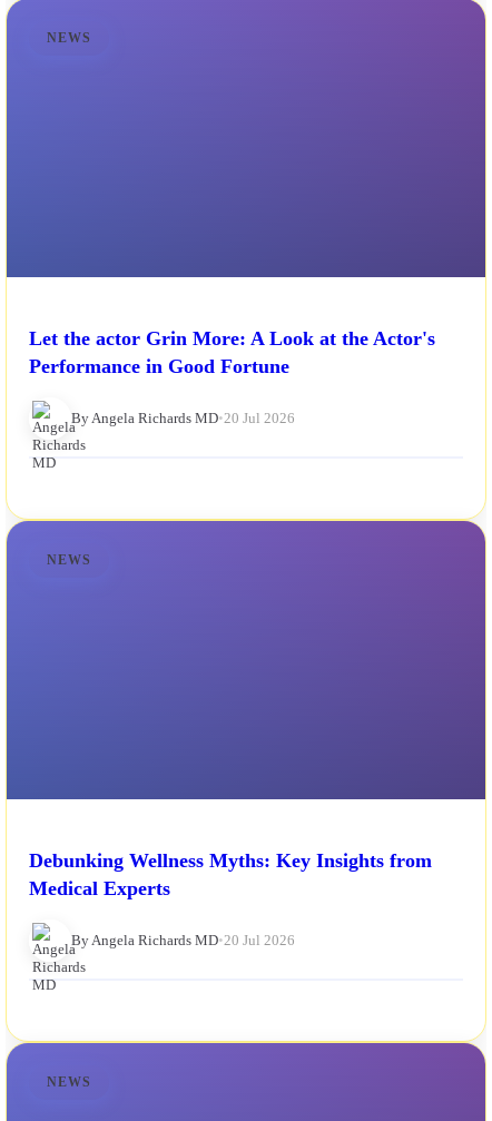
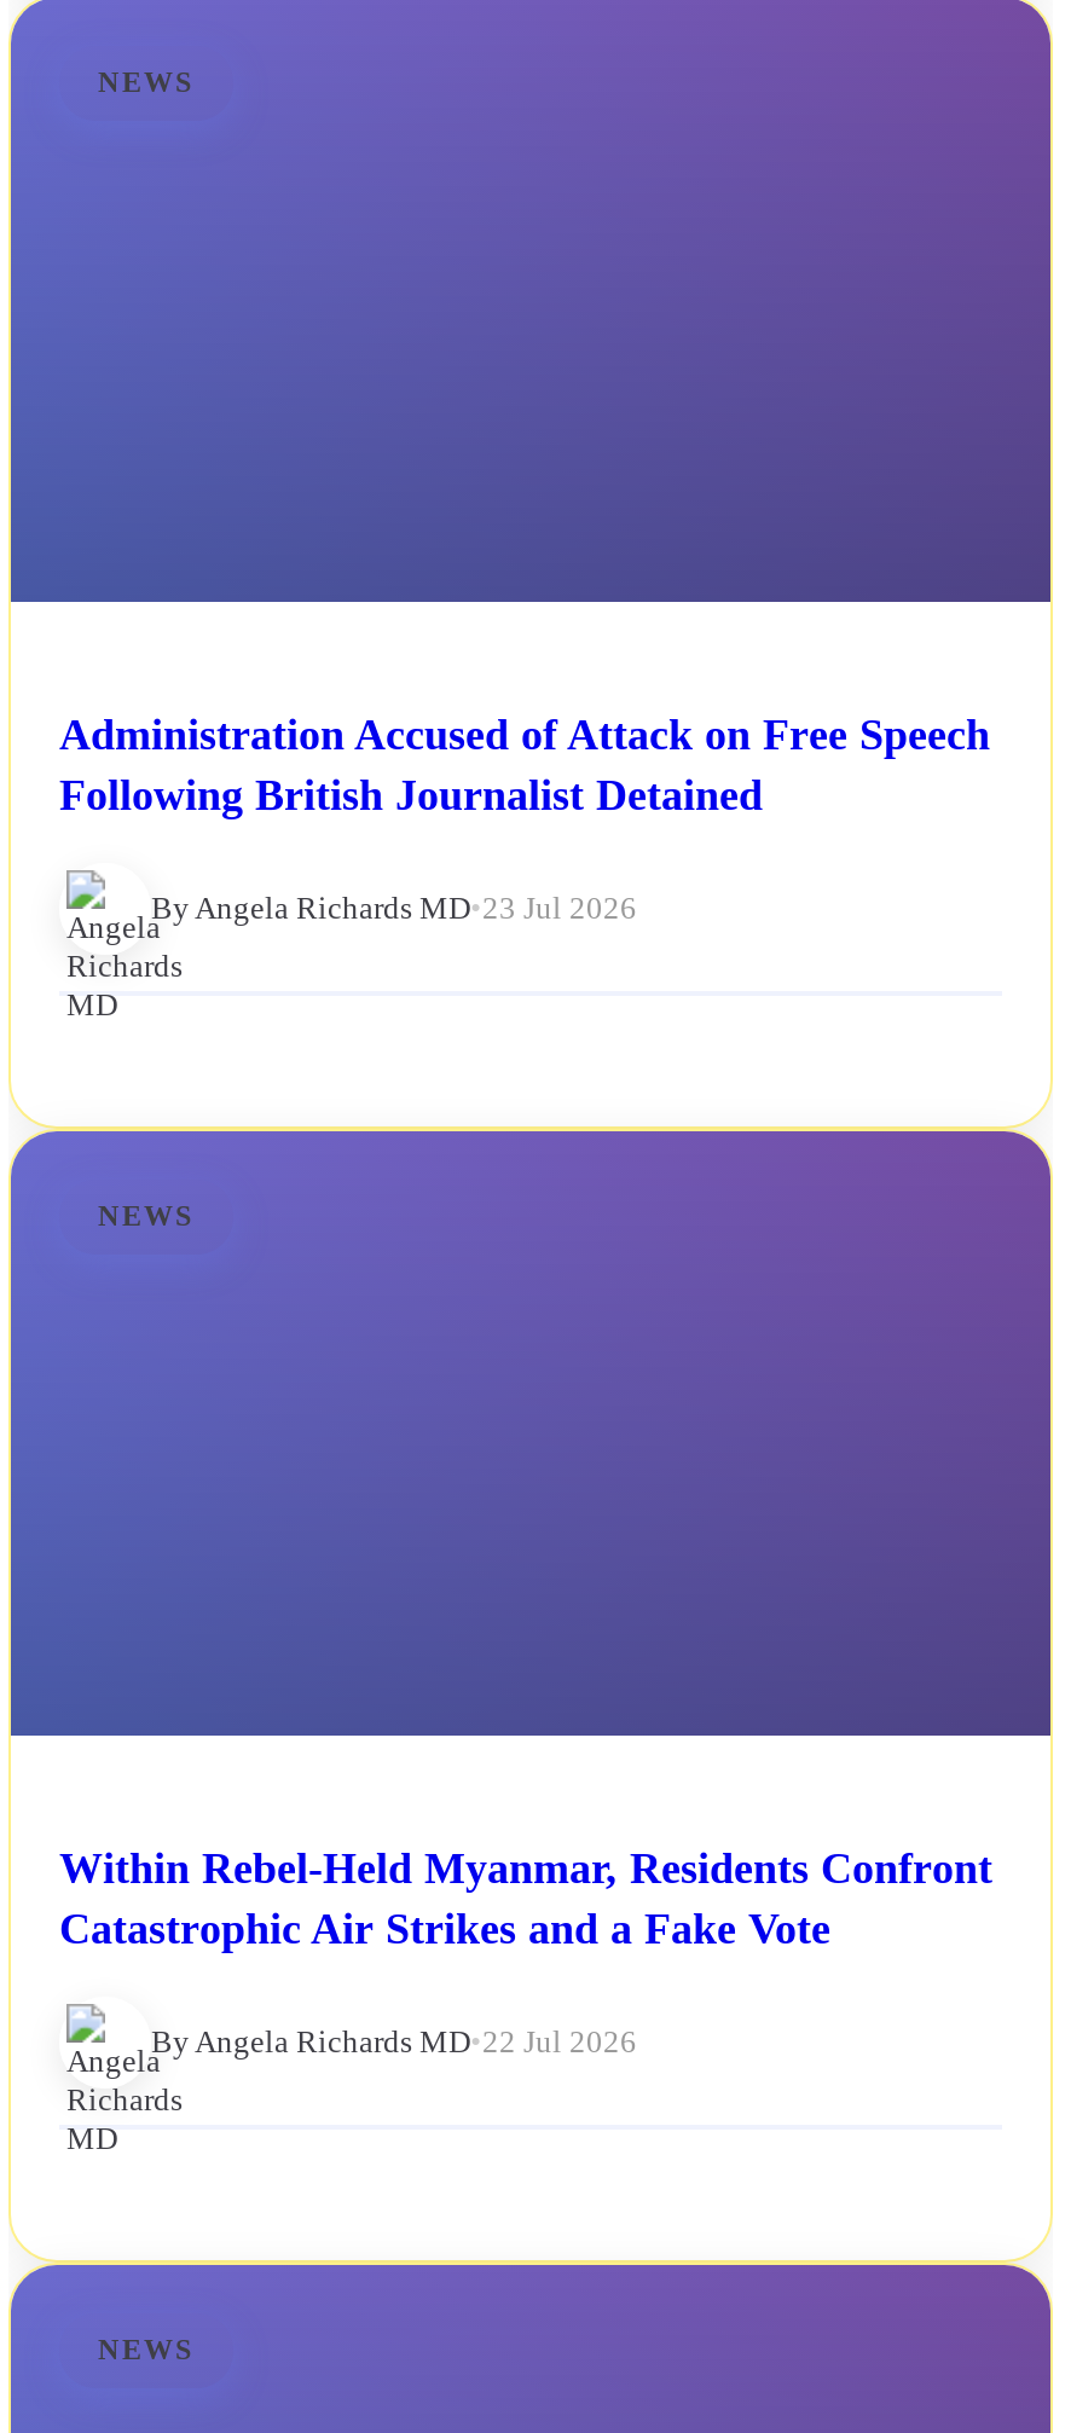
- Let the actor Grin More: A Look at the Actor's
- Performance in Good Fortune
+ Administration Accused of Attack on Free Speech
+ Following British Journalist Detained

- By Angela Richards MD • 20 Jul 2026
+ By Angela Richards MD • 23 Jul 2026

- Debunking Wellness Myths: Key Insights from
- Medical Experts
+ Within Rebel-Held Myanmar, Residents Confront
+ Catastrophic Air Strikes and a Fake Vote

- By Angela Richards MD • 20 Jul 2026
+ By Angela Richards MD • 22 Jul 2026
